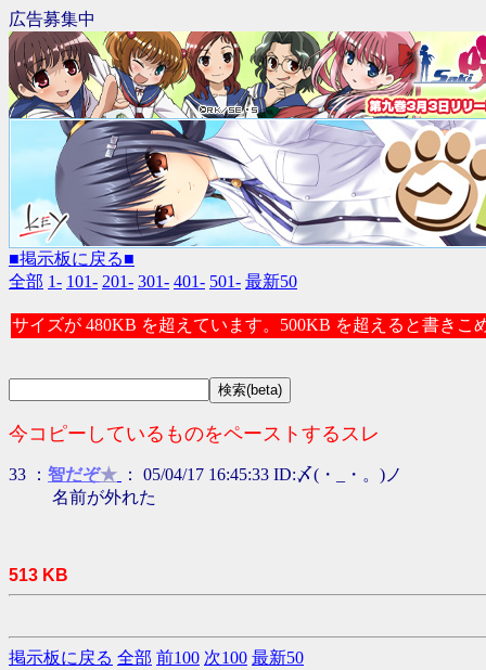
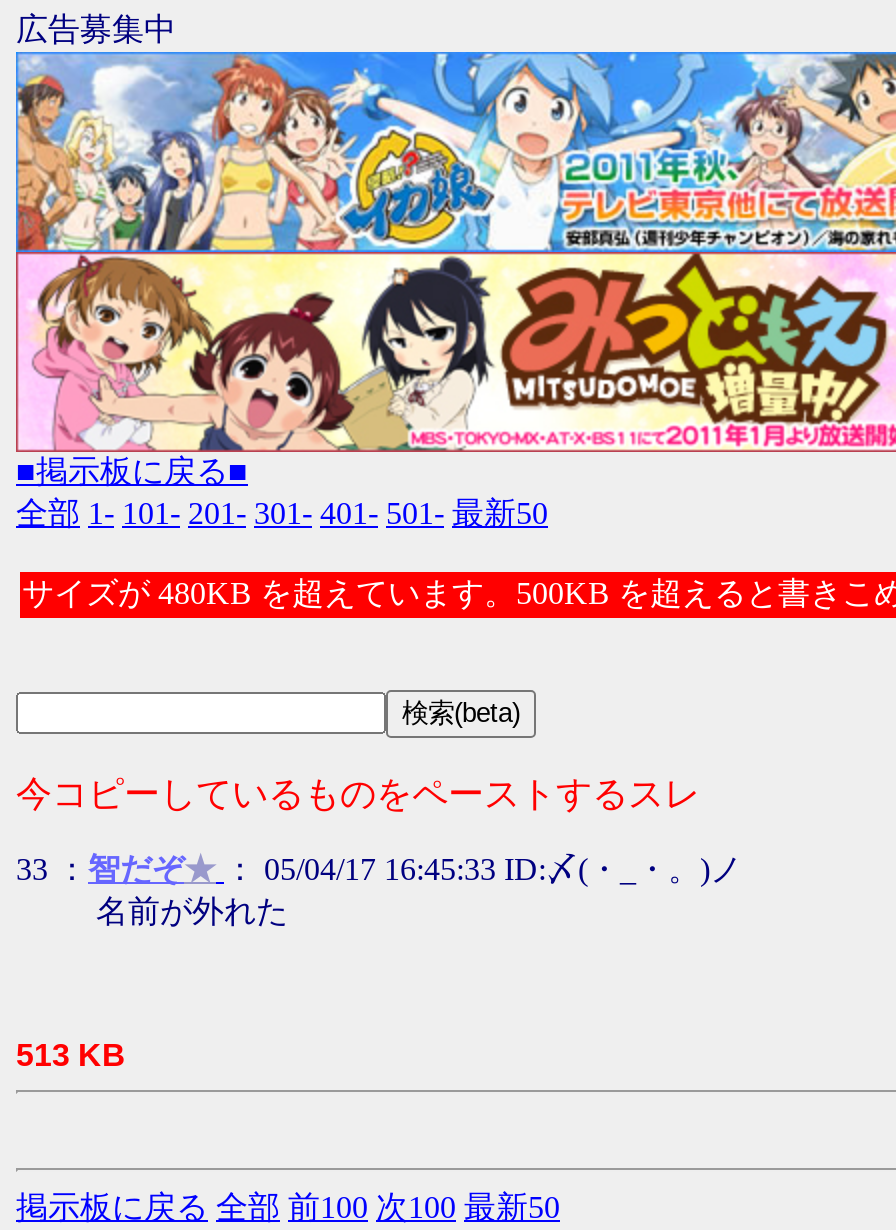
- [image]
+ [image]
